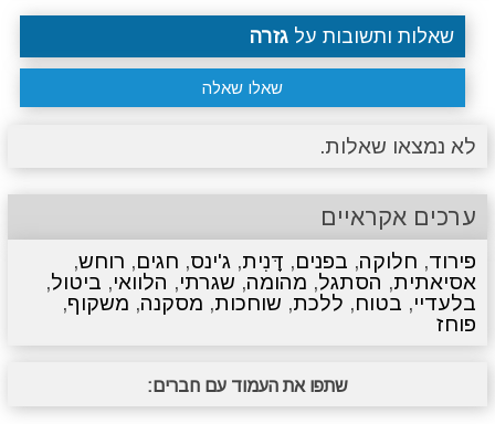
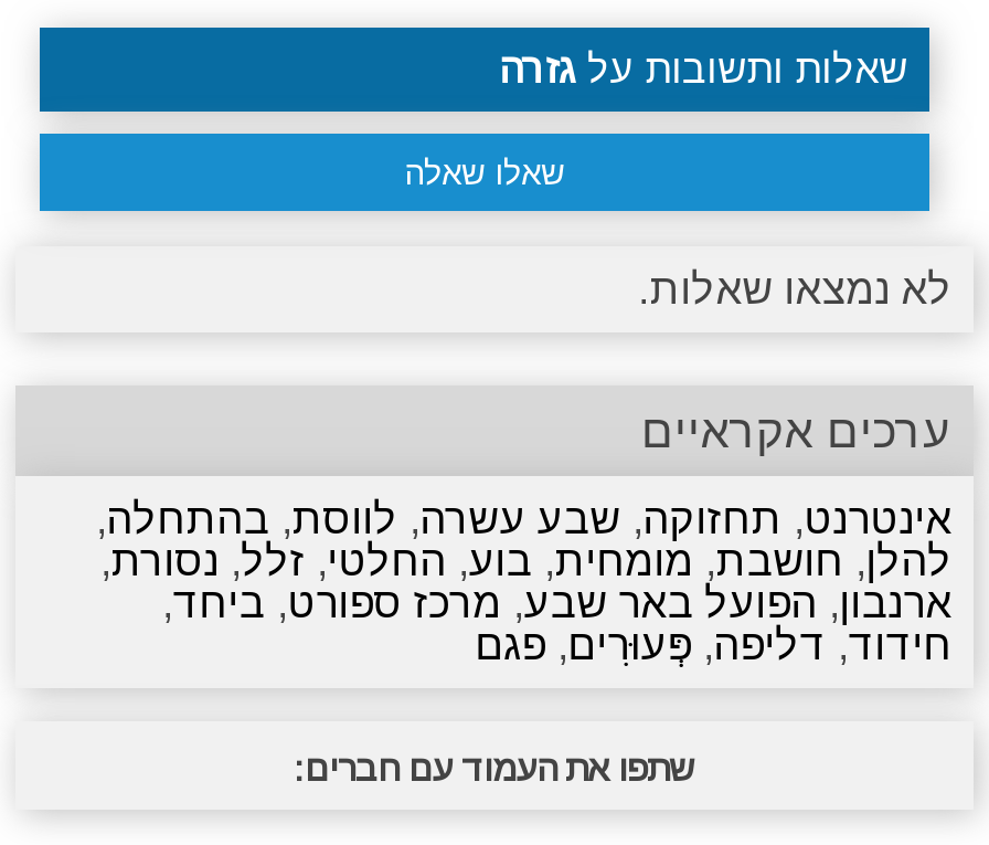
- פירוד, חלוקה, בפנים, דָּנִית, ג'ינס, חגים, רוחש,
- אסיאתית, הסתגל, מהומה, שגרתי, הלוואי, ביטול,
- בלעדיי, בטוח, ללכת, שוחכות, מסקנה, משקוף,
- פוחז
+ אינטרנט, תחזוקה, שבע עשרה, לווסת, בהתחלה,
+ להלן, חושבת, מומחית, בוע, החלטי, זלל, נסורת,
+ ארנבון, הפועל באר שבע, מרכז ספורט, ביחד,
+ חידוד, דליפה, פְּעוּרִים, פגם
